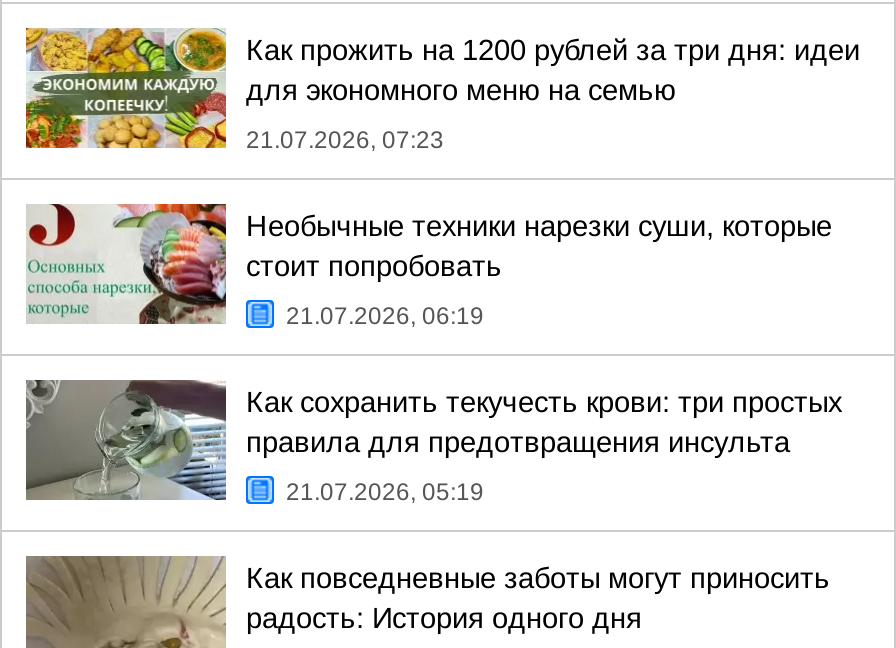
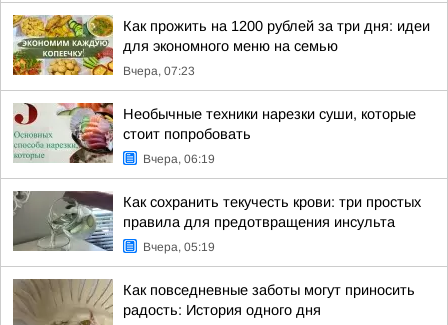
- 21.07.2026, 07:23
+ Вчера, 07:23

- 21.07.2026, 06:19
+ Вчера, 06:19

- 21.07.2026, 05:19
+ Вчера, 05:19
